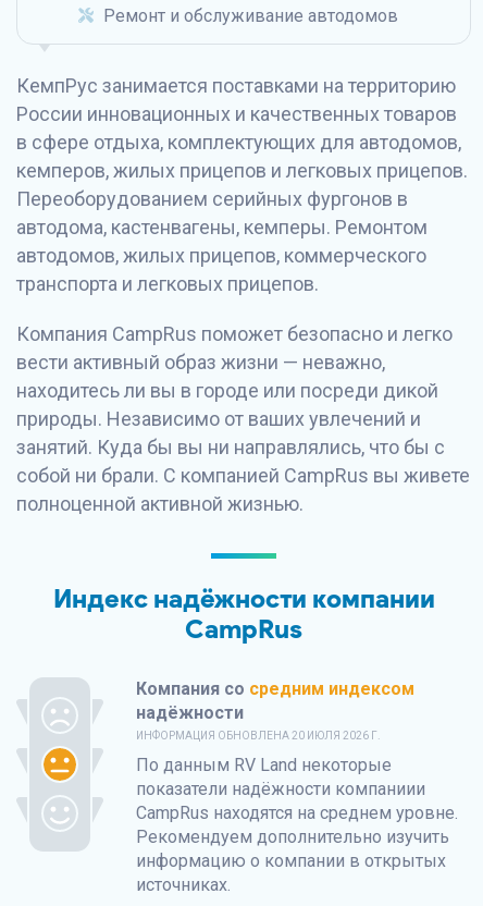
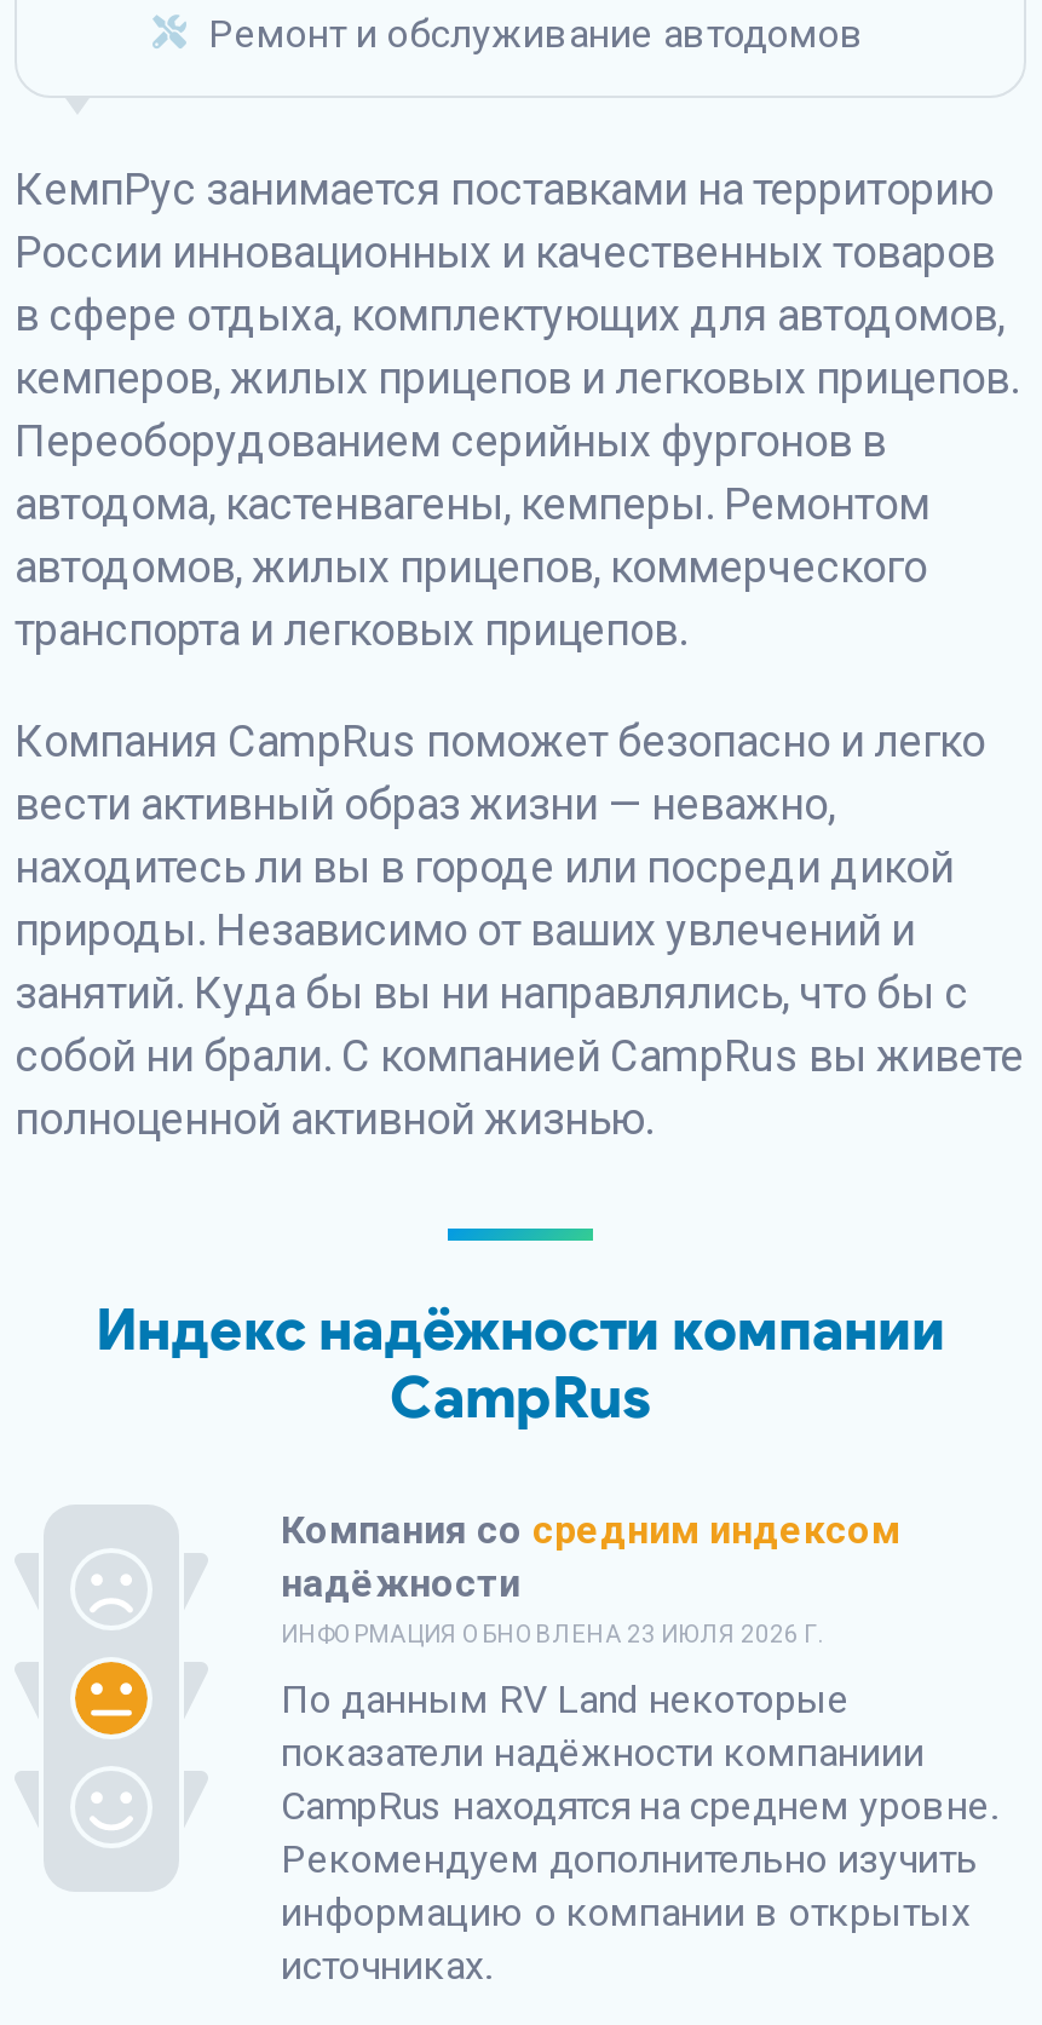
- ИНФОРМАЦИЯ ОБНОВЛЕНА 20 ИЮЛЯ 2026 Г.
+ ИНФОРМАЦИЯ ОБНОВЛЕНА 23 ИЮЛЯ 2026 Г.
